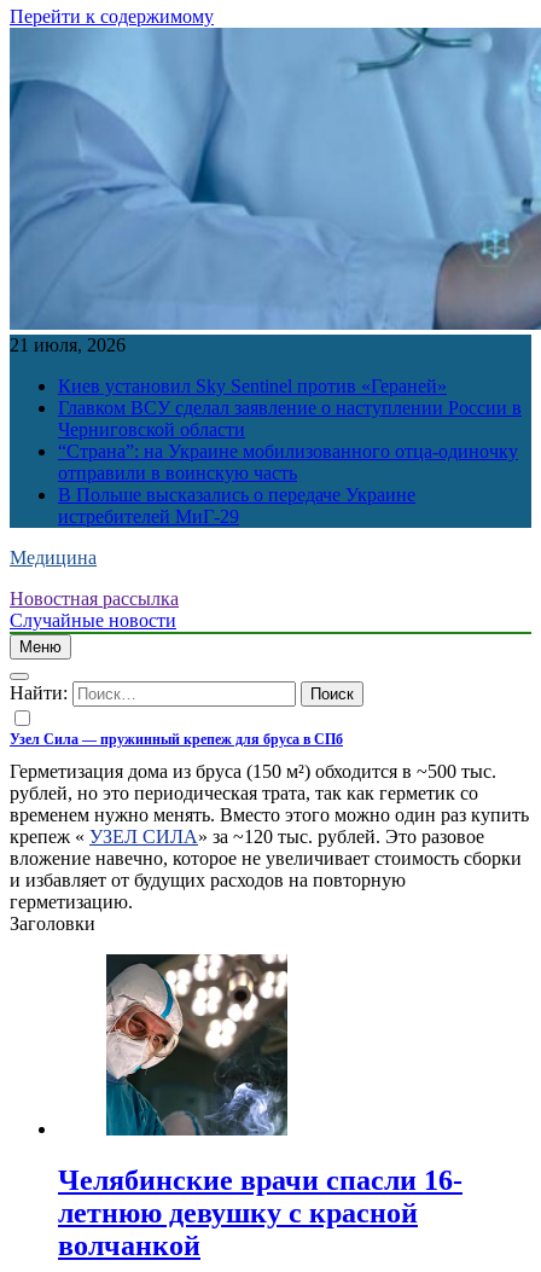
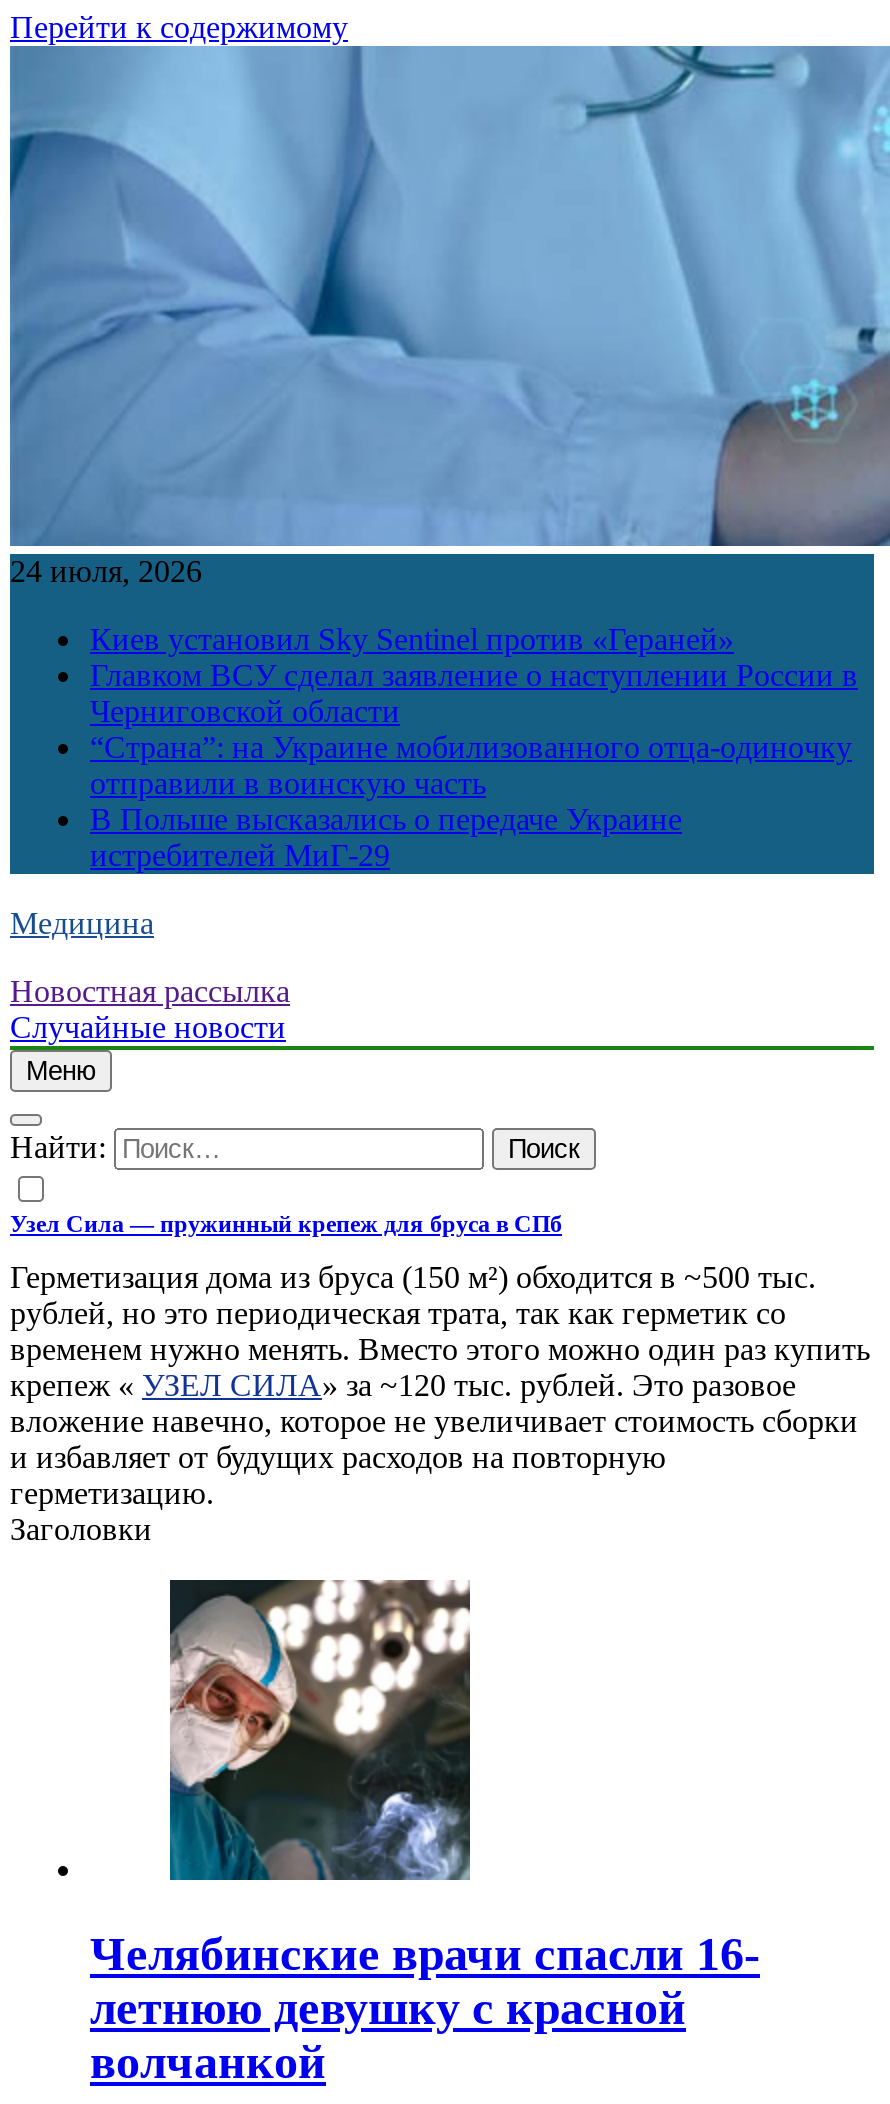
- 21 июля, 2026
+ 24 июля, 2026
